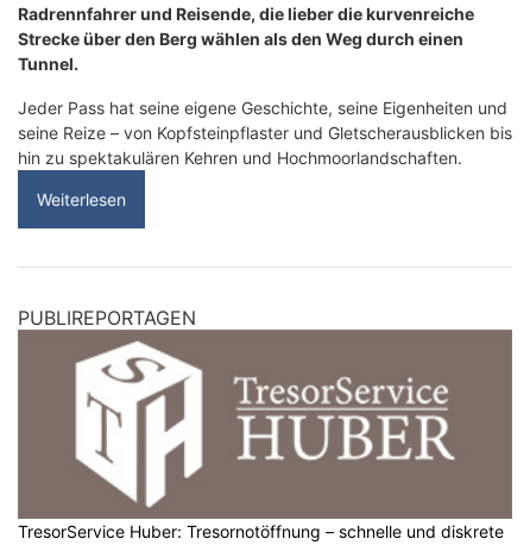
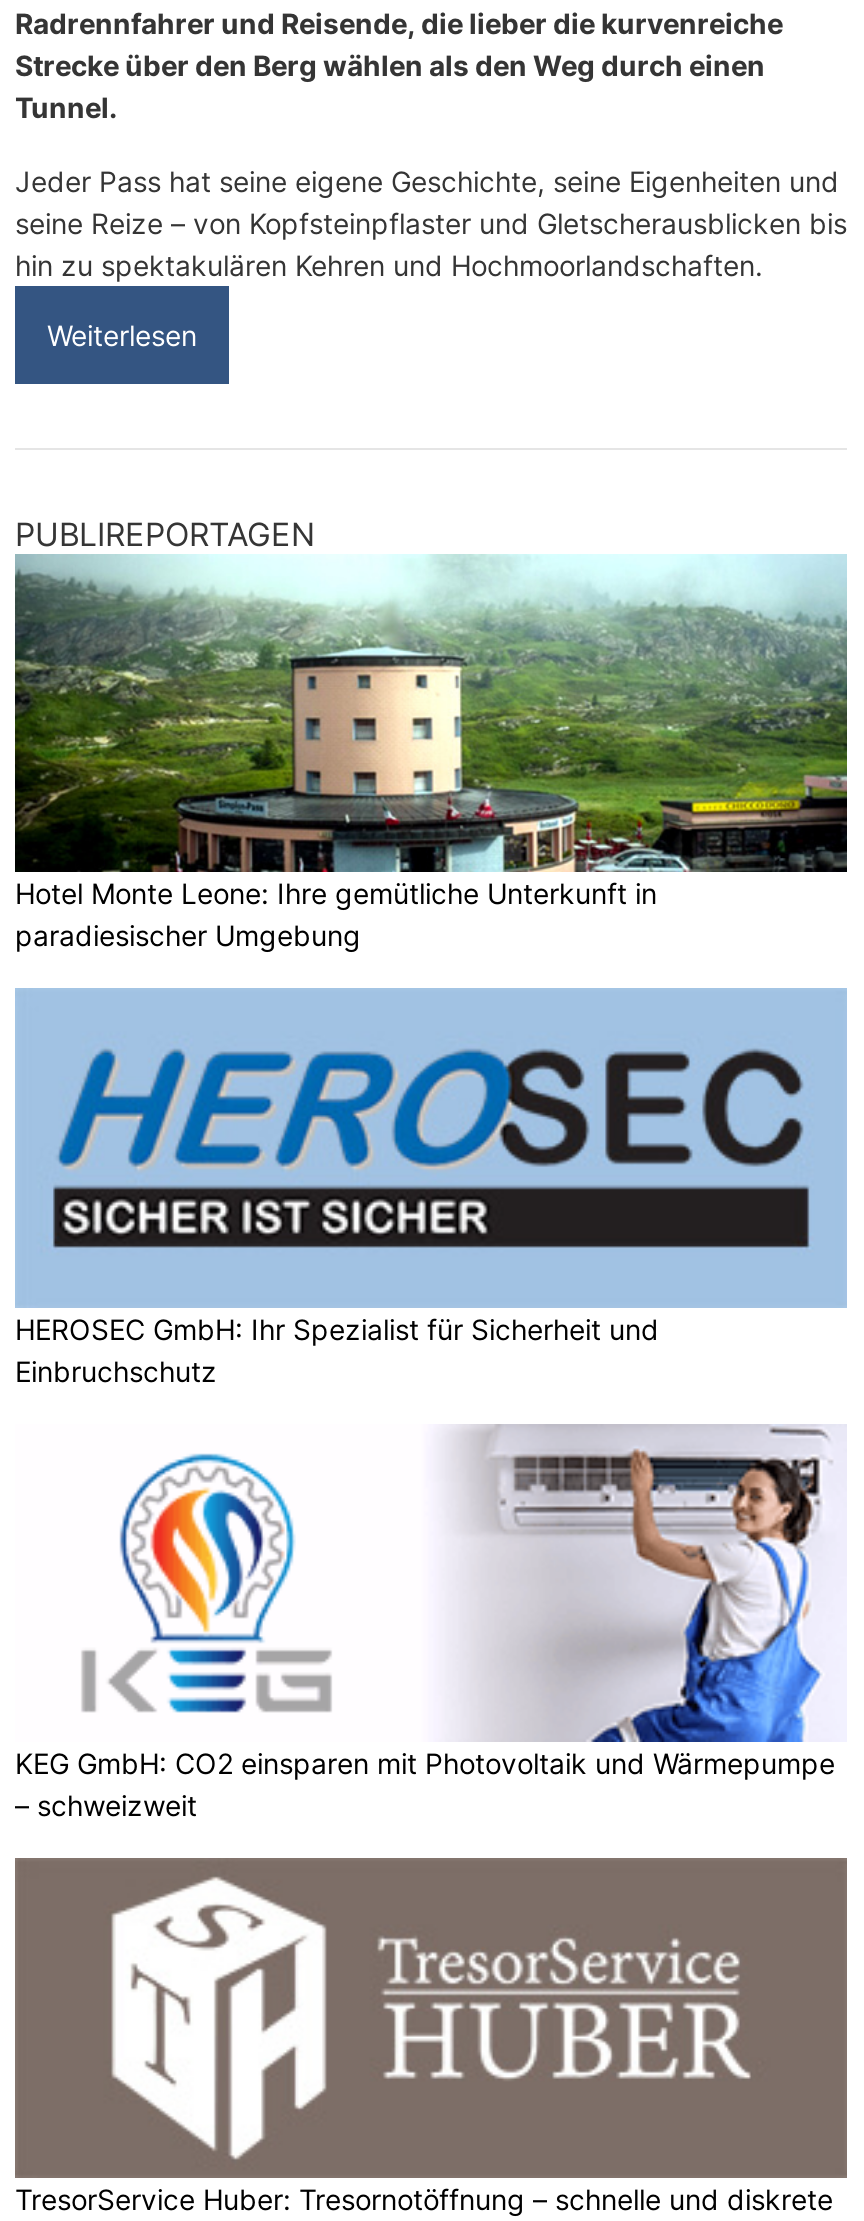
+ [image]
+ Hotel Monte Leone: Ihre gemütliche Unterkunft in
+ paradiesischer Umgebung

+ [image]
+ HEROSEC GmbH: Ihr Spezialist für Sicherheit und
+ Einbruchschutz

+ [image]
+ KEG GmbH: CO2 einsparen mit Photovoltaik und Wärmepumpe
+ – schweizweit

+ [image]
